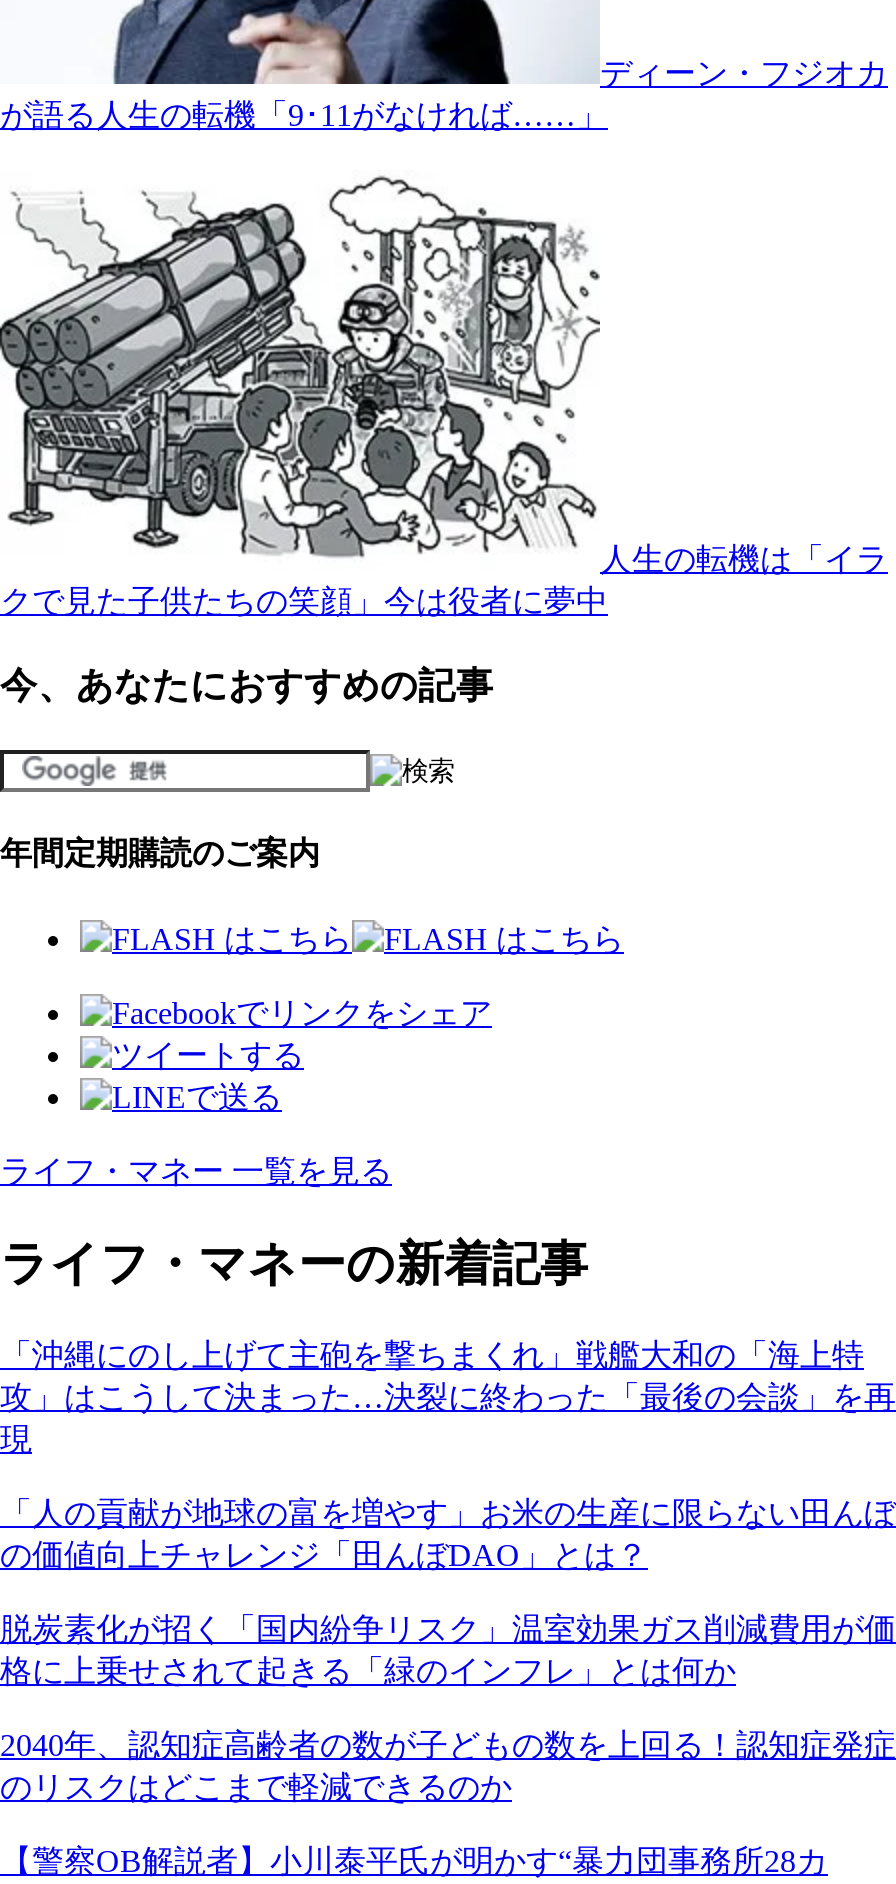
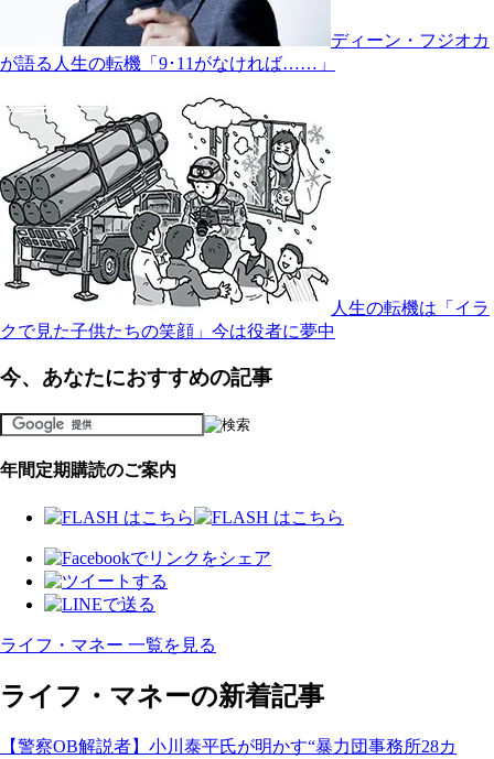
- 「沖縄にのし上げて主砲を撃ちまくれ」戦艦大和の「海上特
- 攻」はこうして決まった…決裂に終わった「最後の会談」を再
- 現
- 「人の貢献が地球の富を増やす」お米の生産に限らない田んぼ
- の価値向上チャレンジ「田んぼDAO」とは？
- 脱炭素化が招く「国内紛争リスク」温室効果ガス削減費用が価
- 格に上乗せされて起きる「緑のインフレ」とは何か
- 2040年、認知症高齢者の数が子どもの数を上回る！認知症発症
- のリスクはどこまで軽減できるのか
